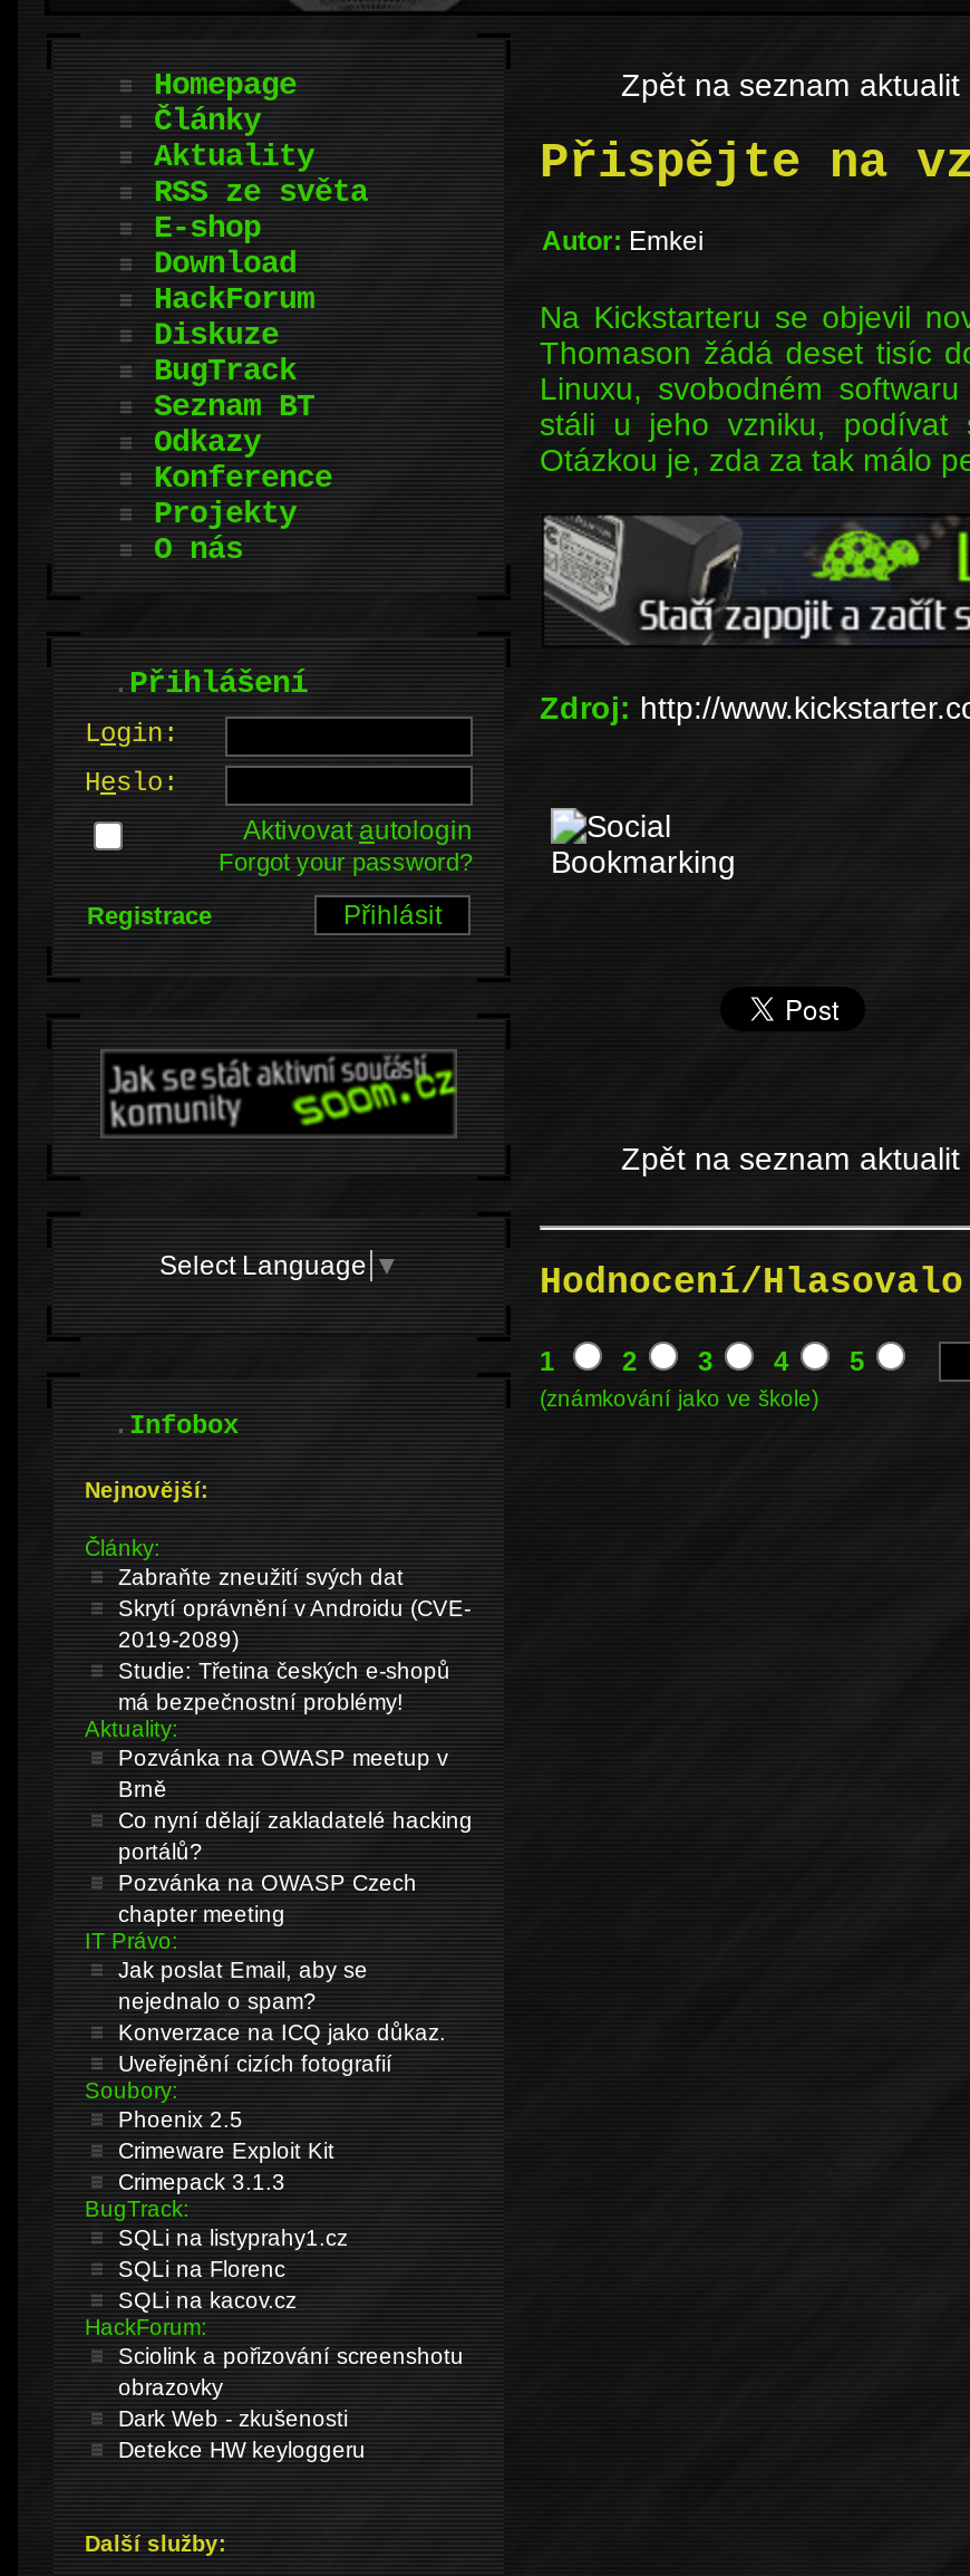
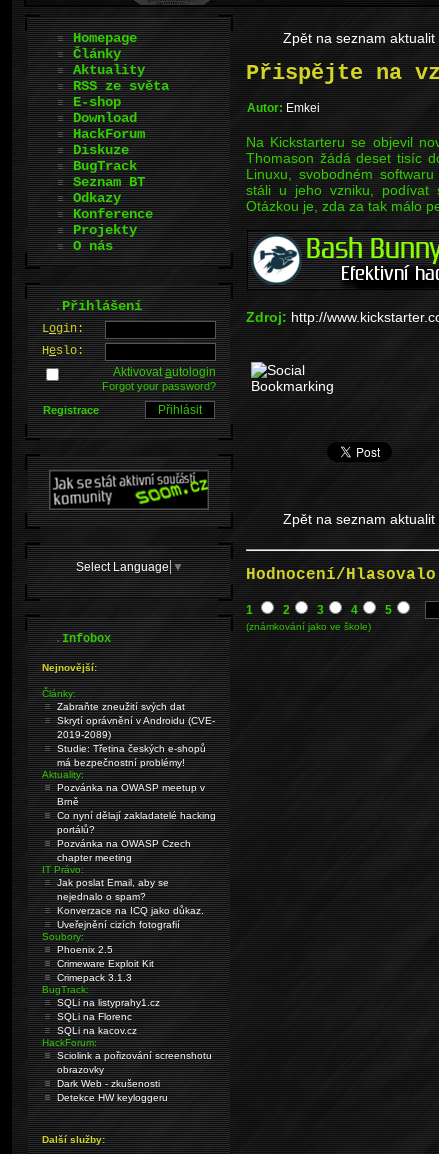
- [image]
+ [image]
